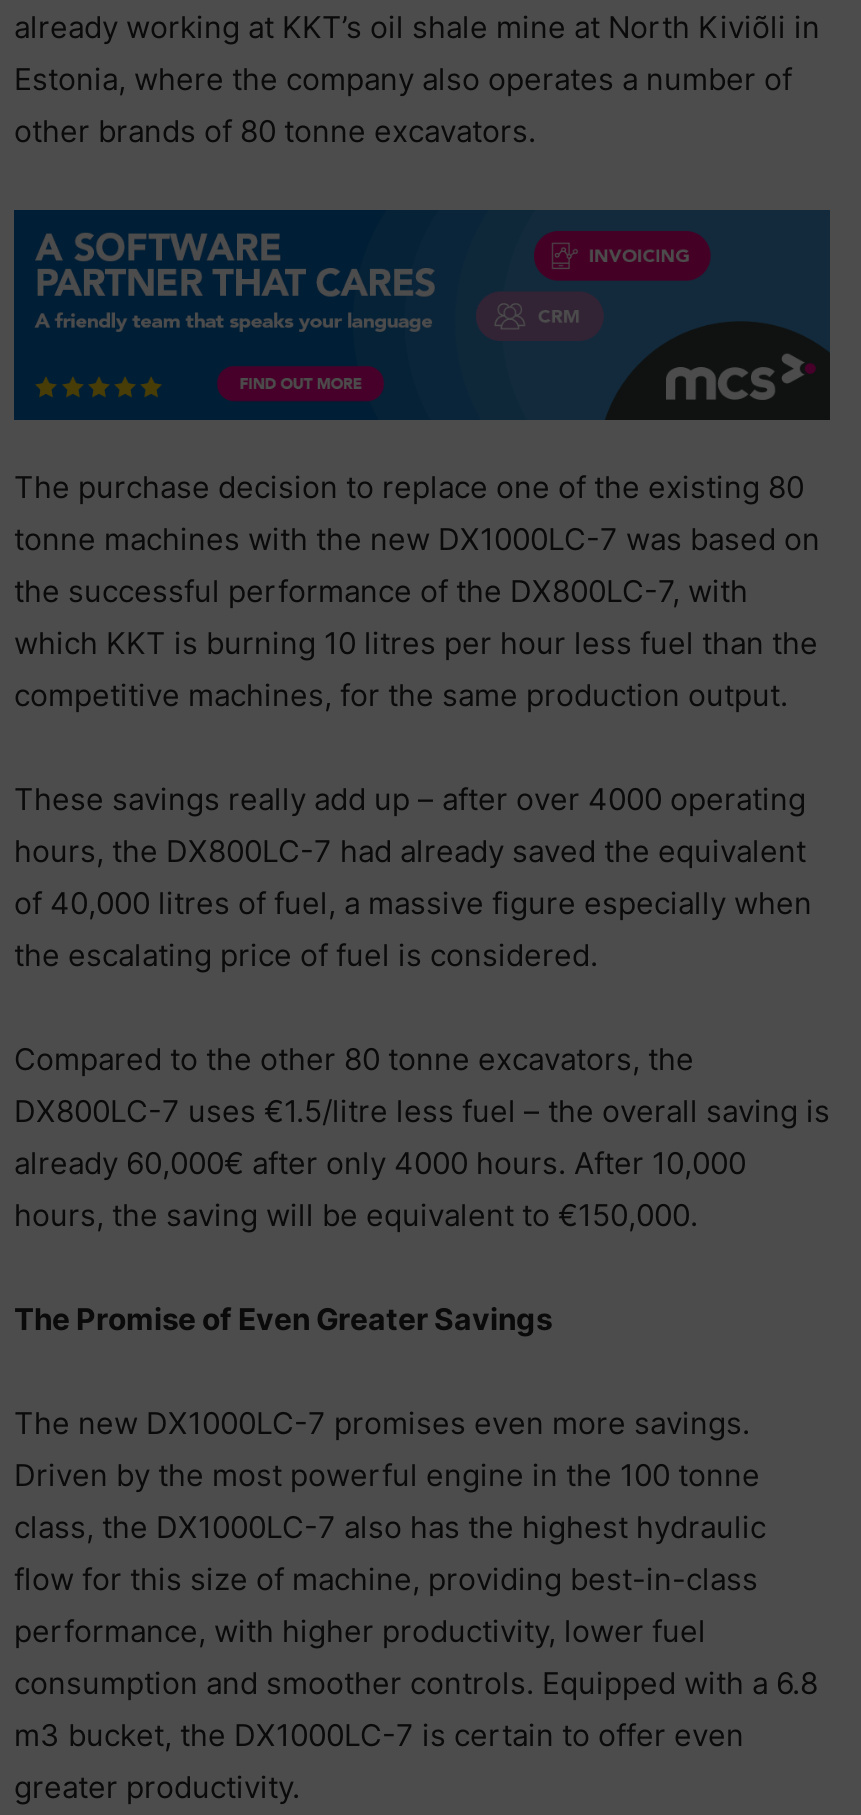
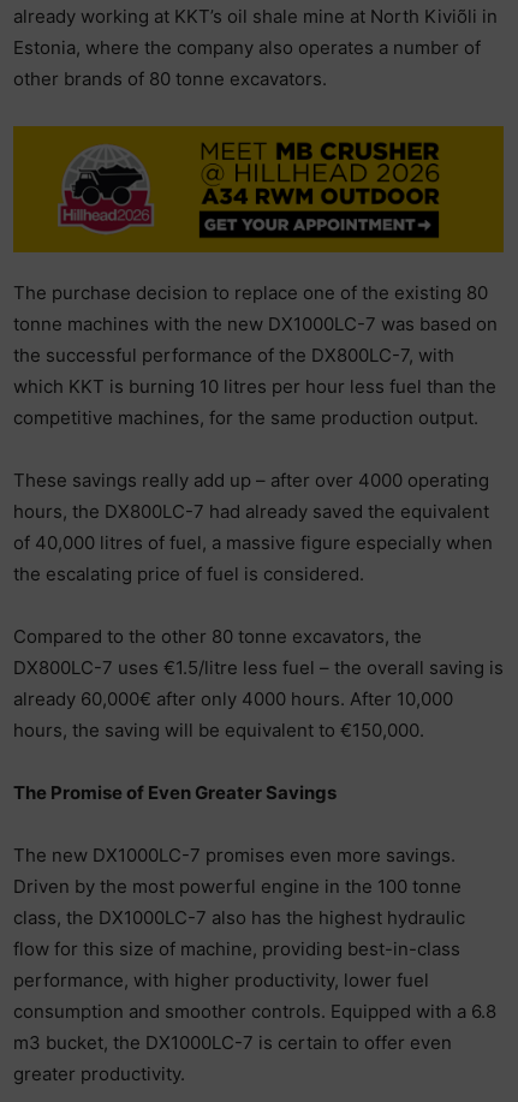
- [image]
+ [image]
